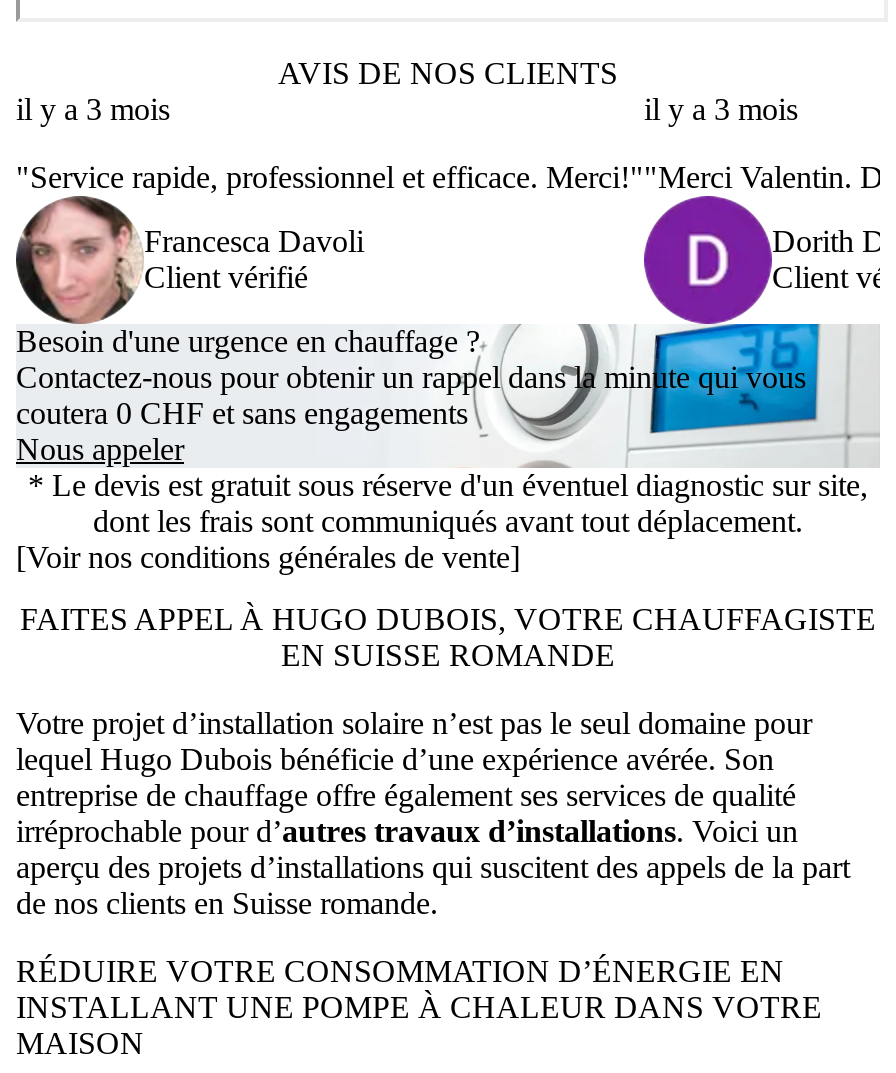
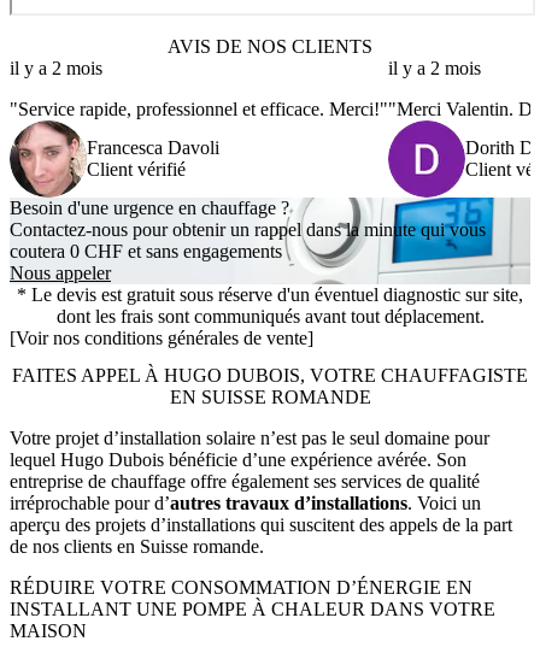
- il y a 3 mois
+ il y a 2 mois

- il y a 3 mois
+ il y a 2 mois
